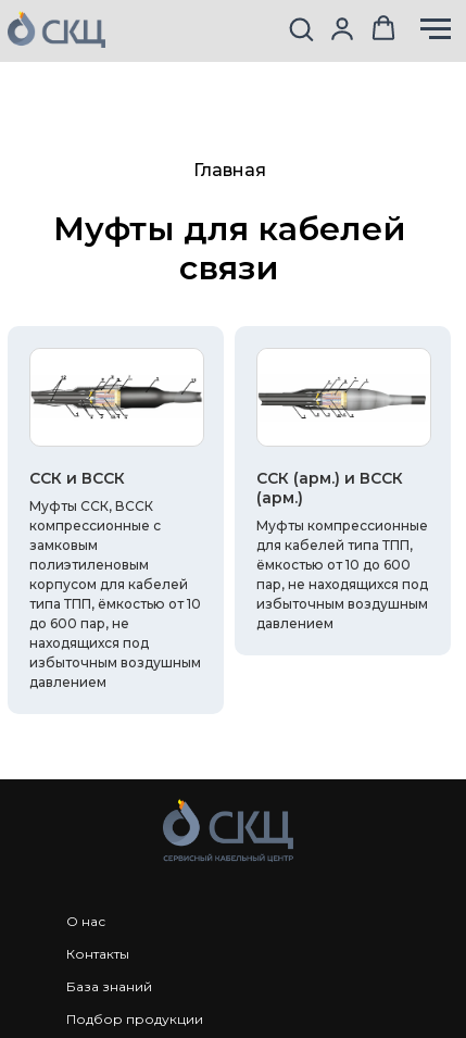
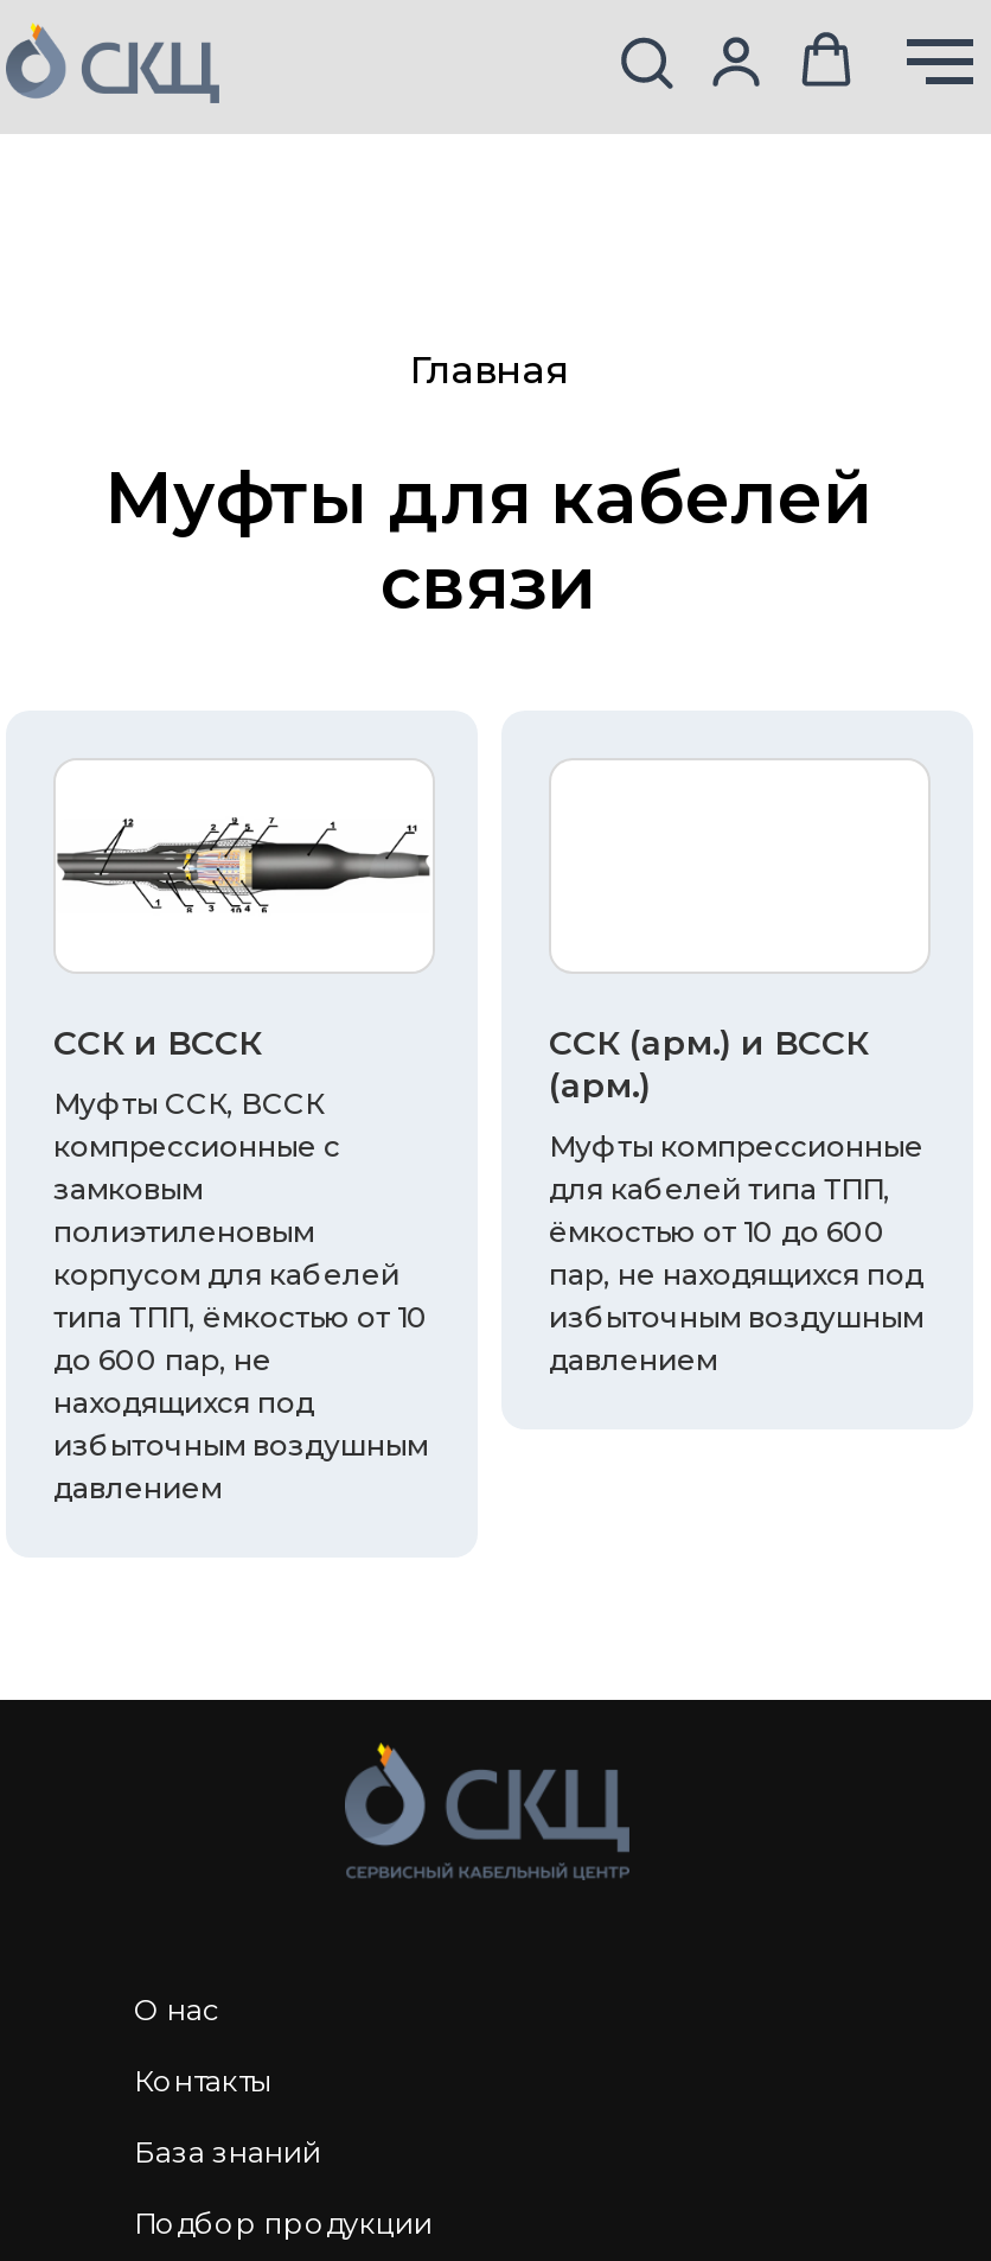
- [image]
